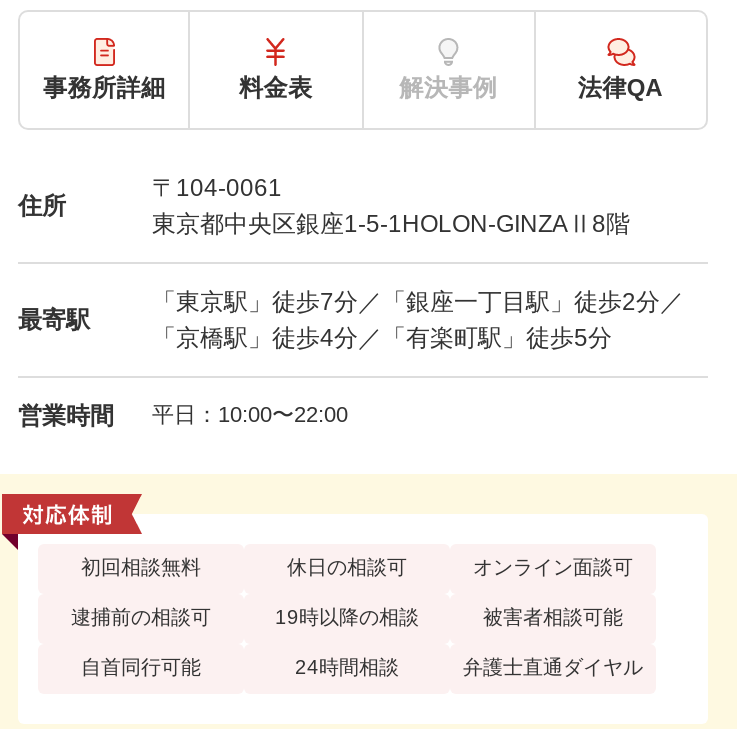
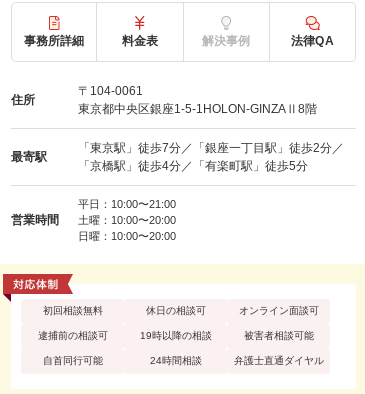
- 平日：10:00〜22:00
+ 平日：10:00〜21:00
+ 土曜：10:00〜20:00
+ 日曜：10:00〜20:00
